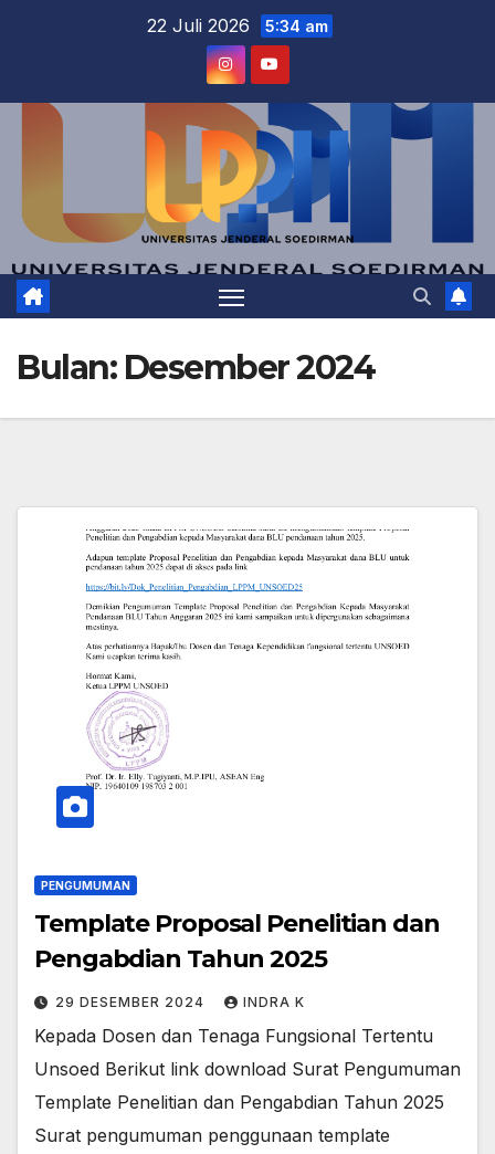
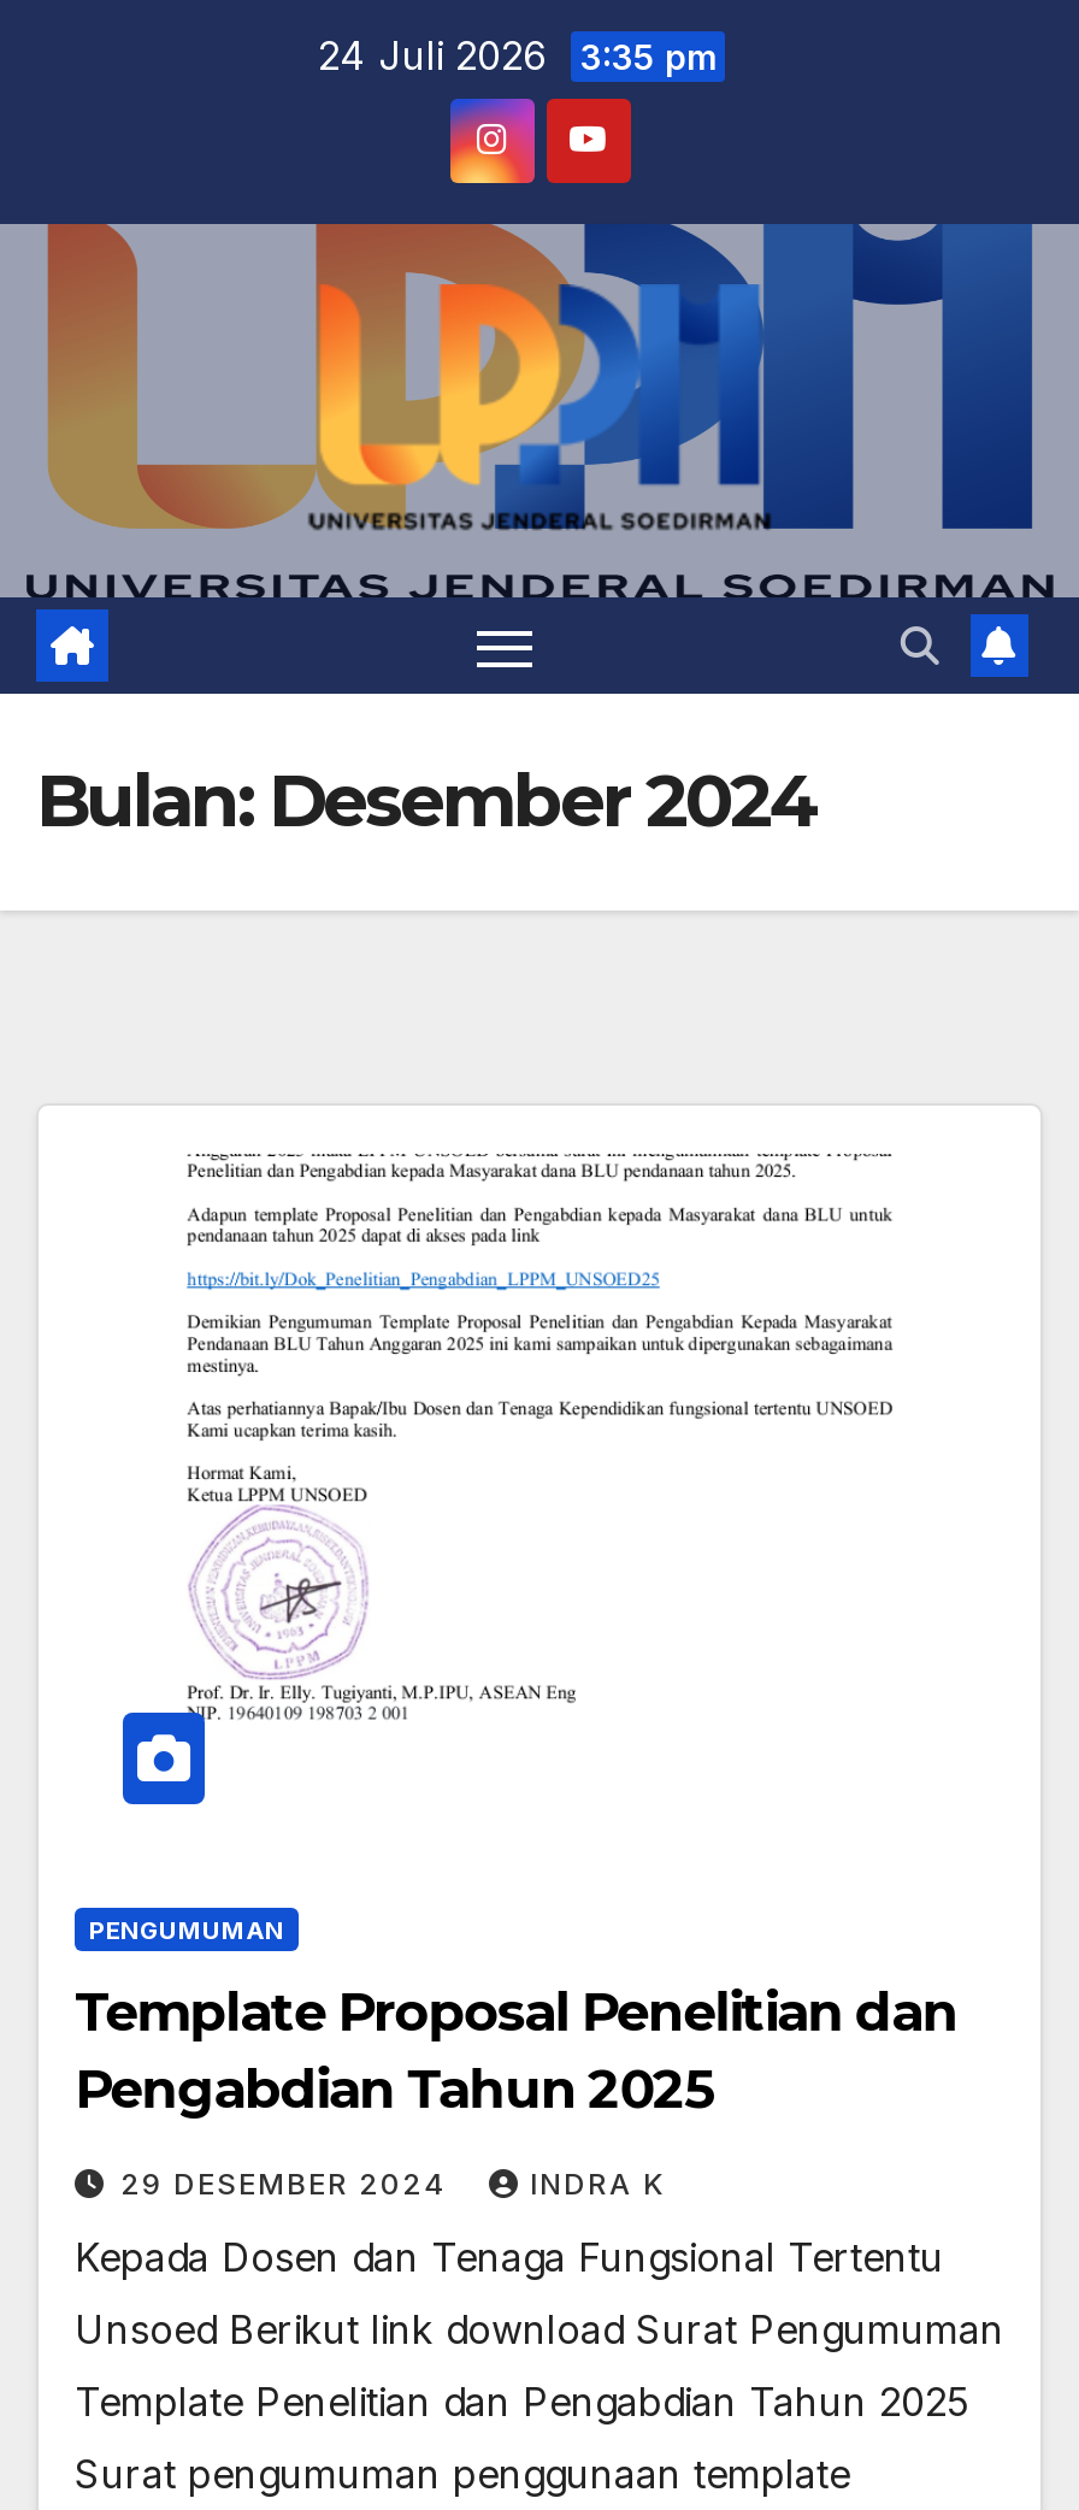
- 22 Juli 2026 5:34 am
+ 24 Juli 2026 3:35 pm
